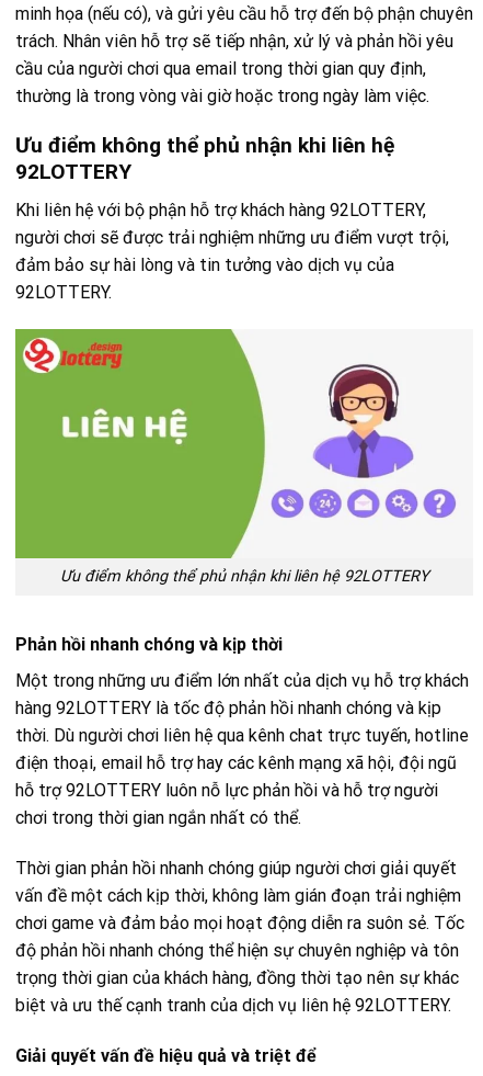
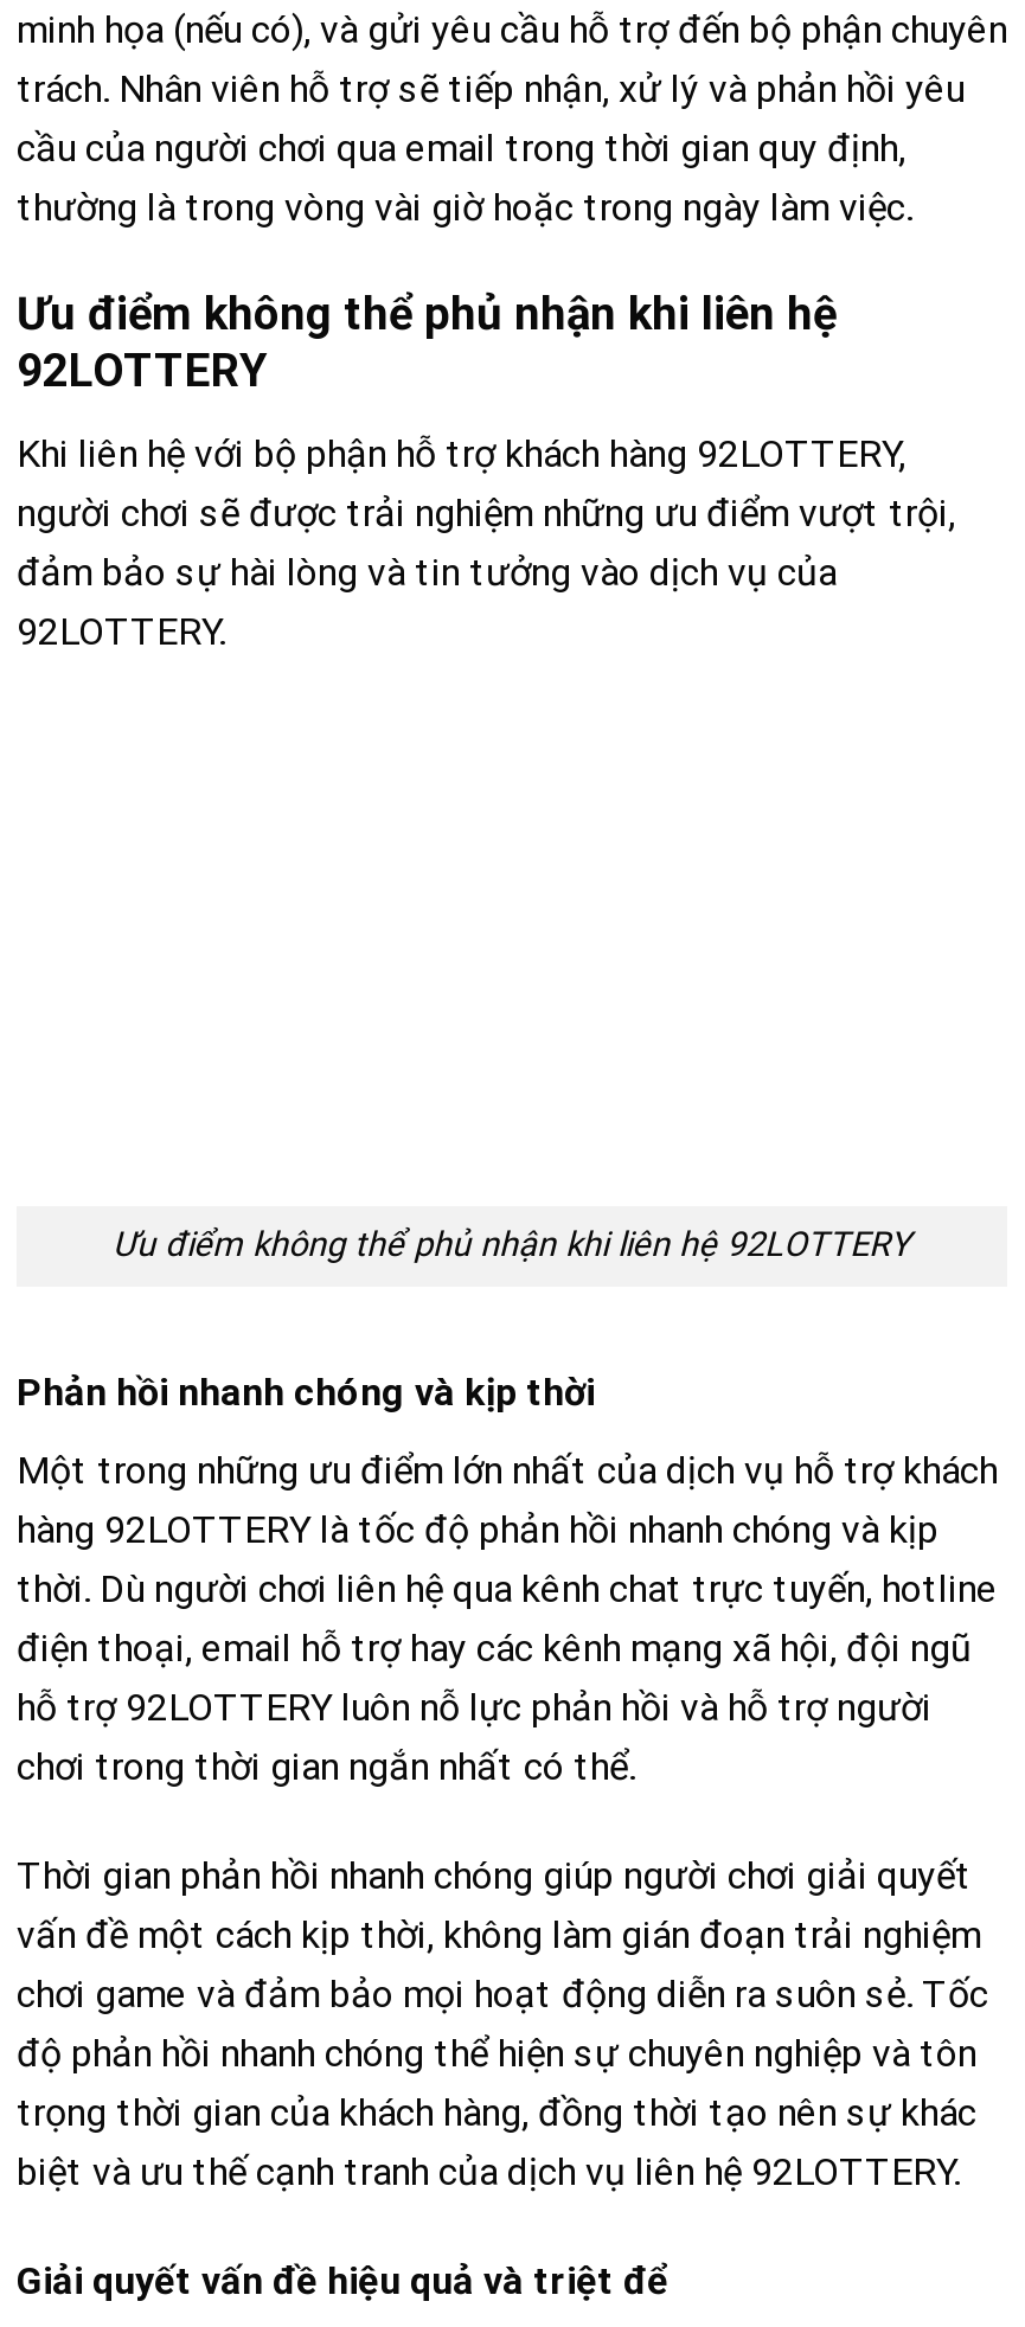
- [image]
